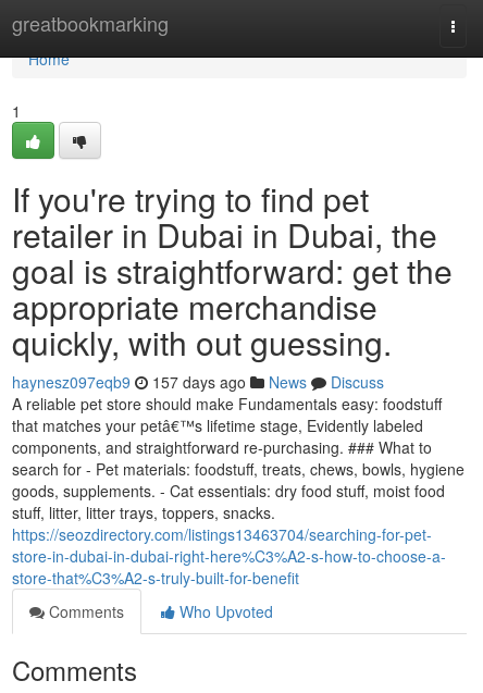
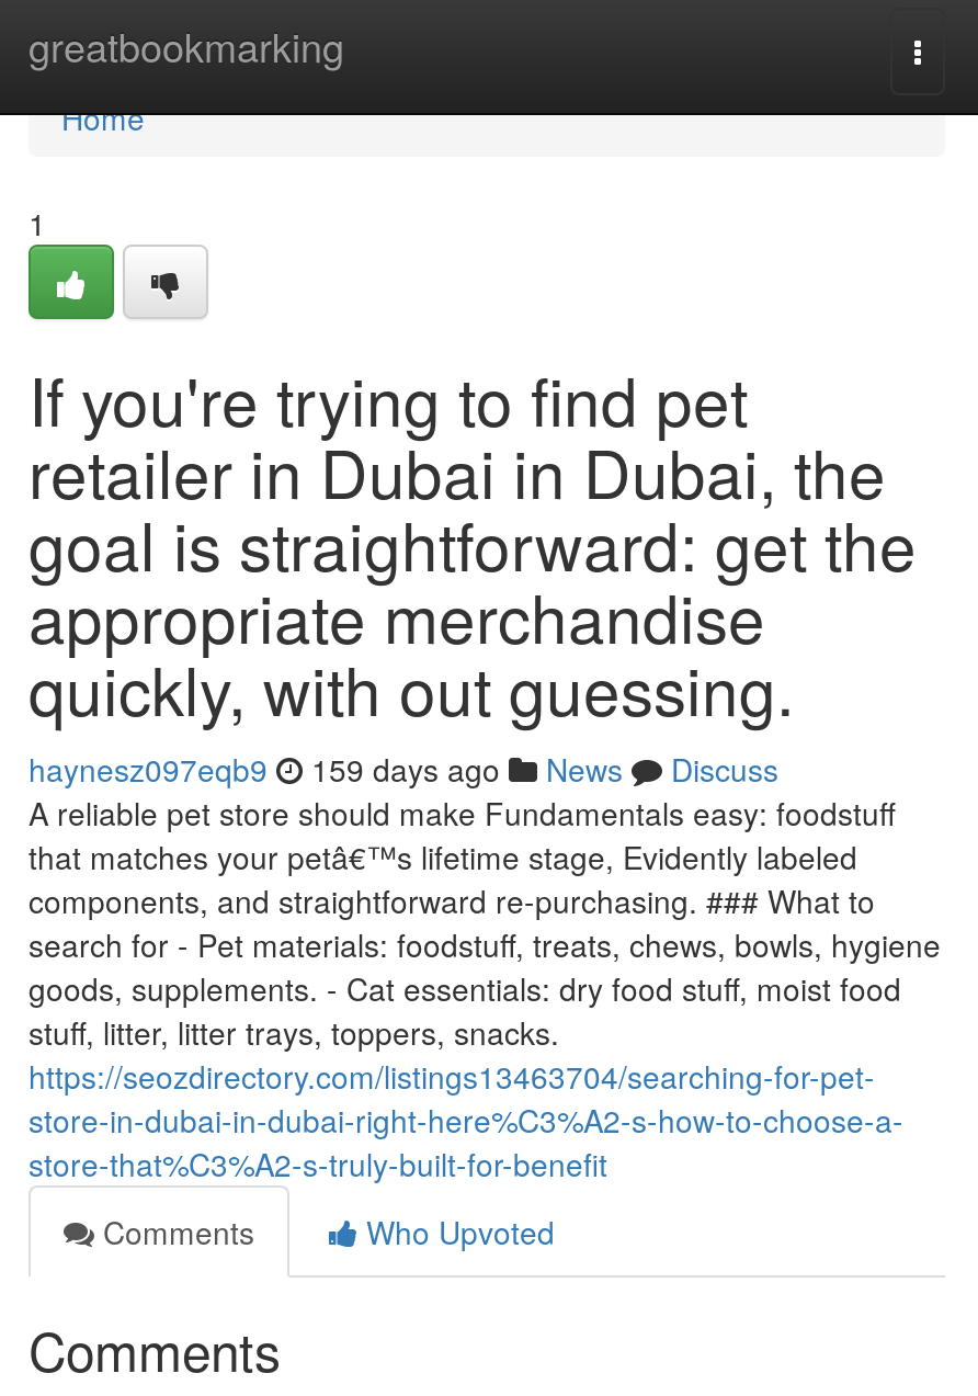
- haynesz097eqb9 157 days ago News Discuss
+ haynesz097eqb9 159 days ago News Discuss
